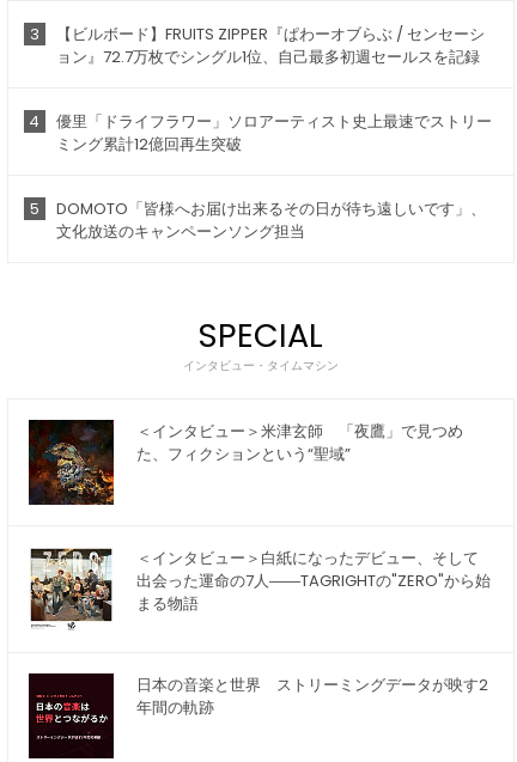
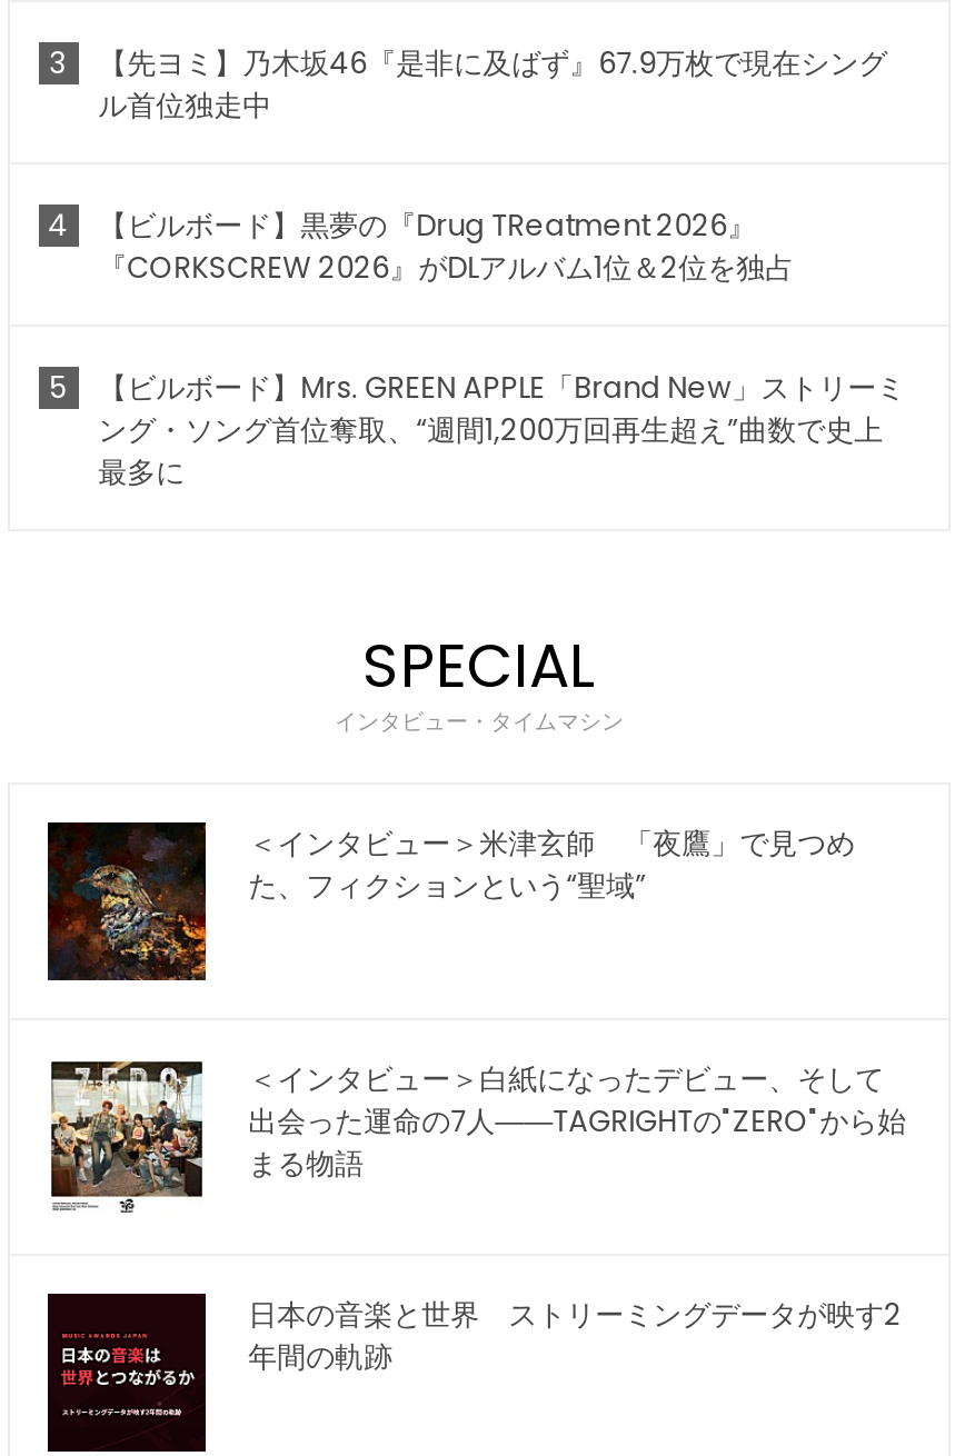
- 【ビルボード】FRUITS ZIPPER『ぱわーオブらぶ / センセーシ
- ョン』72.7万枚でシングル1位、自己最多初週セールスを記録
+ 【先ヨミ】乃木坂46『是非に及ばず』67.9万枚で現在シング
+ ル首位独走中

- 優里「ドライフラワー」ソロアーティスト史上最速でストリー
- ミング累計12億回再生突破
+ 【ビルボード】黒夢の『Drug TReatment 2026』
+ 『CORKSCREW 2026』がDLアルバム1位＆2位を独占

- DOMOTO「皆様へお届け出来るその日が待ち遠しいです」、
- 文化放送のキャンペーンソング担当
+ 【ビルボード】Mrs. GREEN APPLE「Brand New」ストリーミ
+ ング・ソング首位奪取、“週間1,200万回再生超え”曲数で史上
+ 最多に
